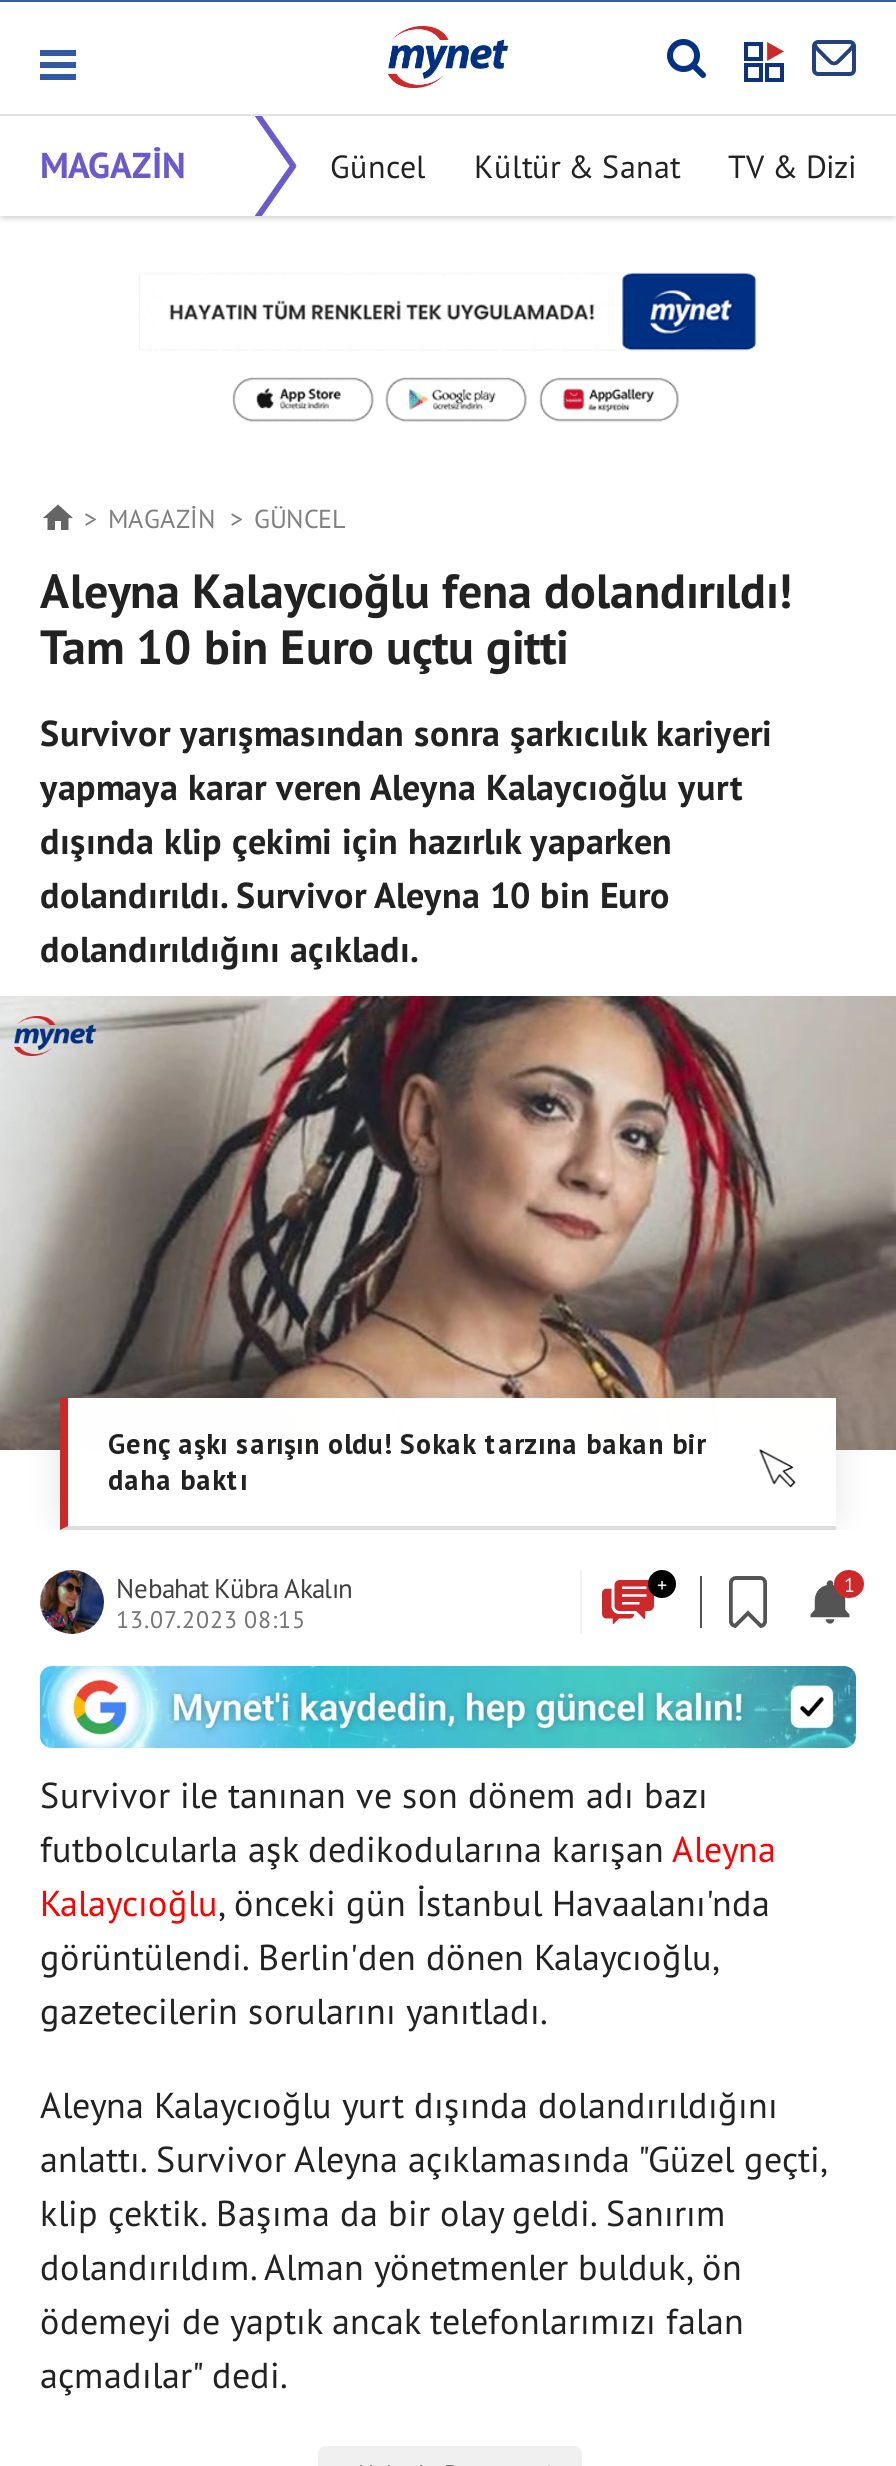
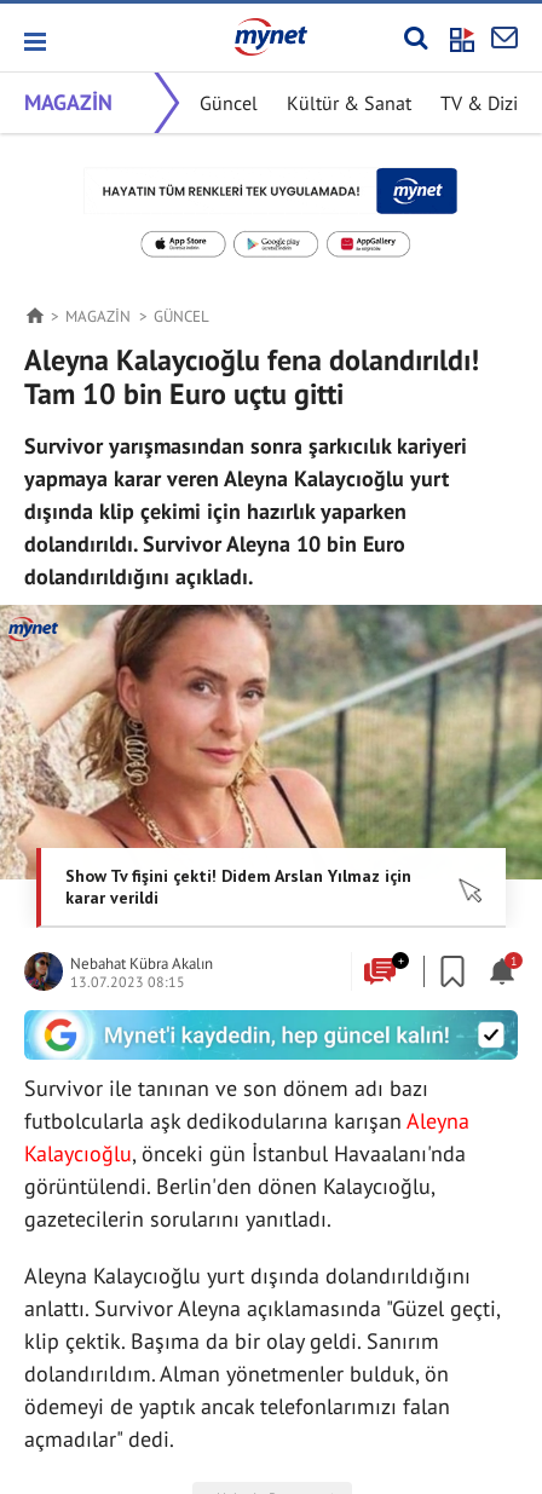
- [image]
+ [image]
